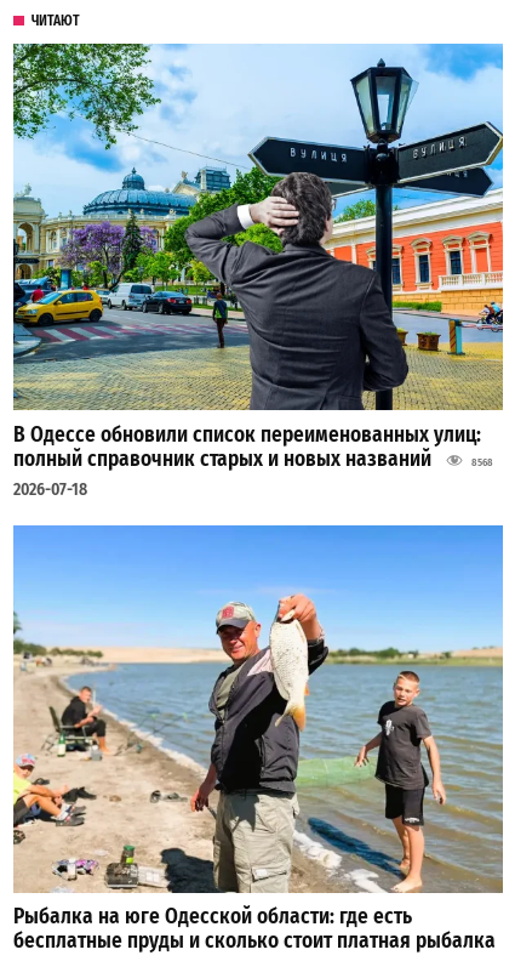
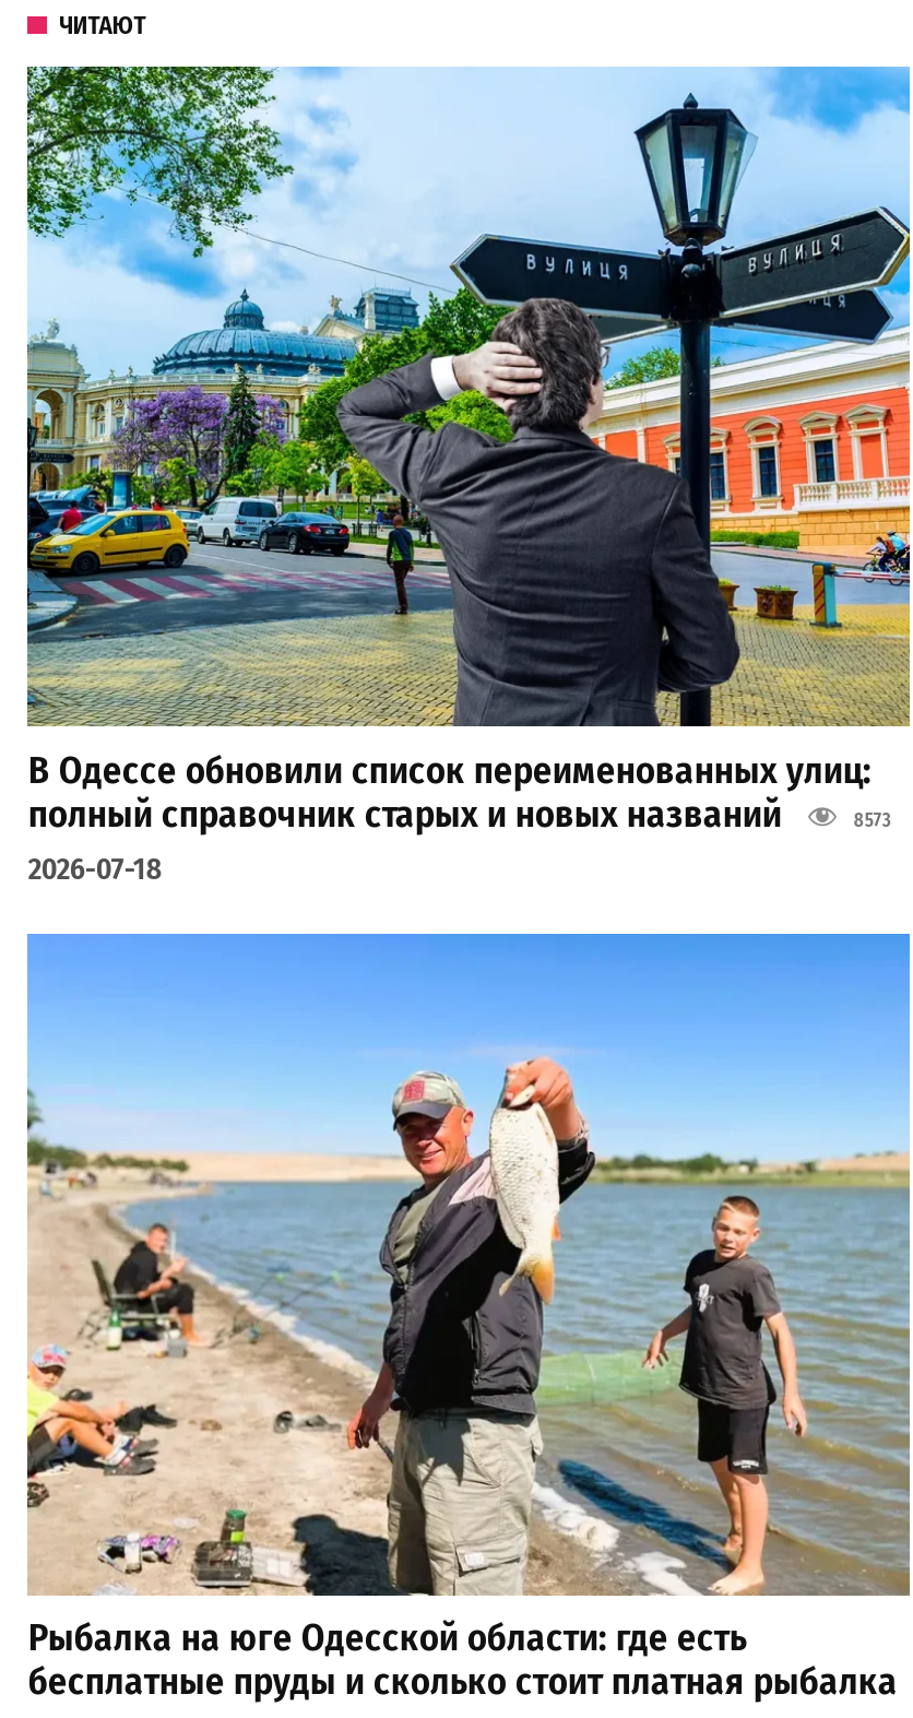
- 8568
+ 8573
